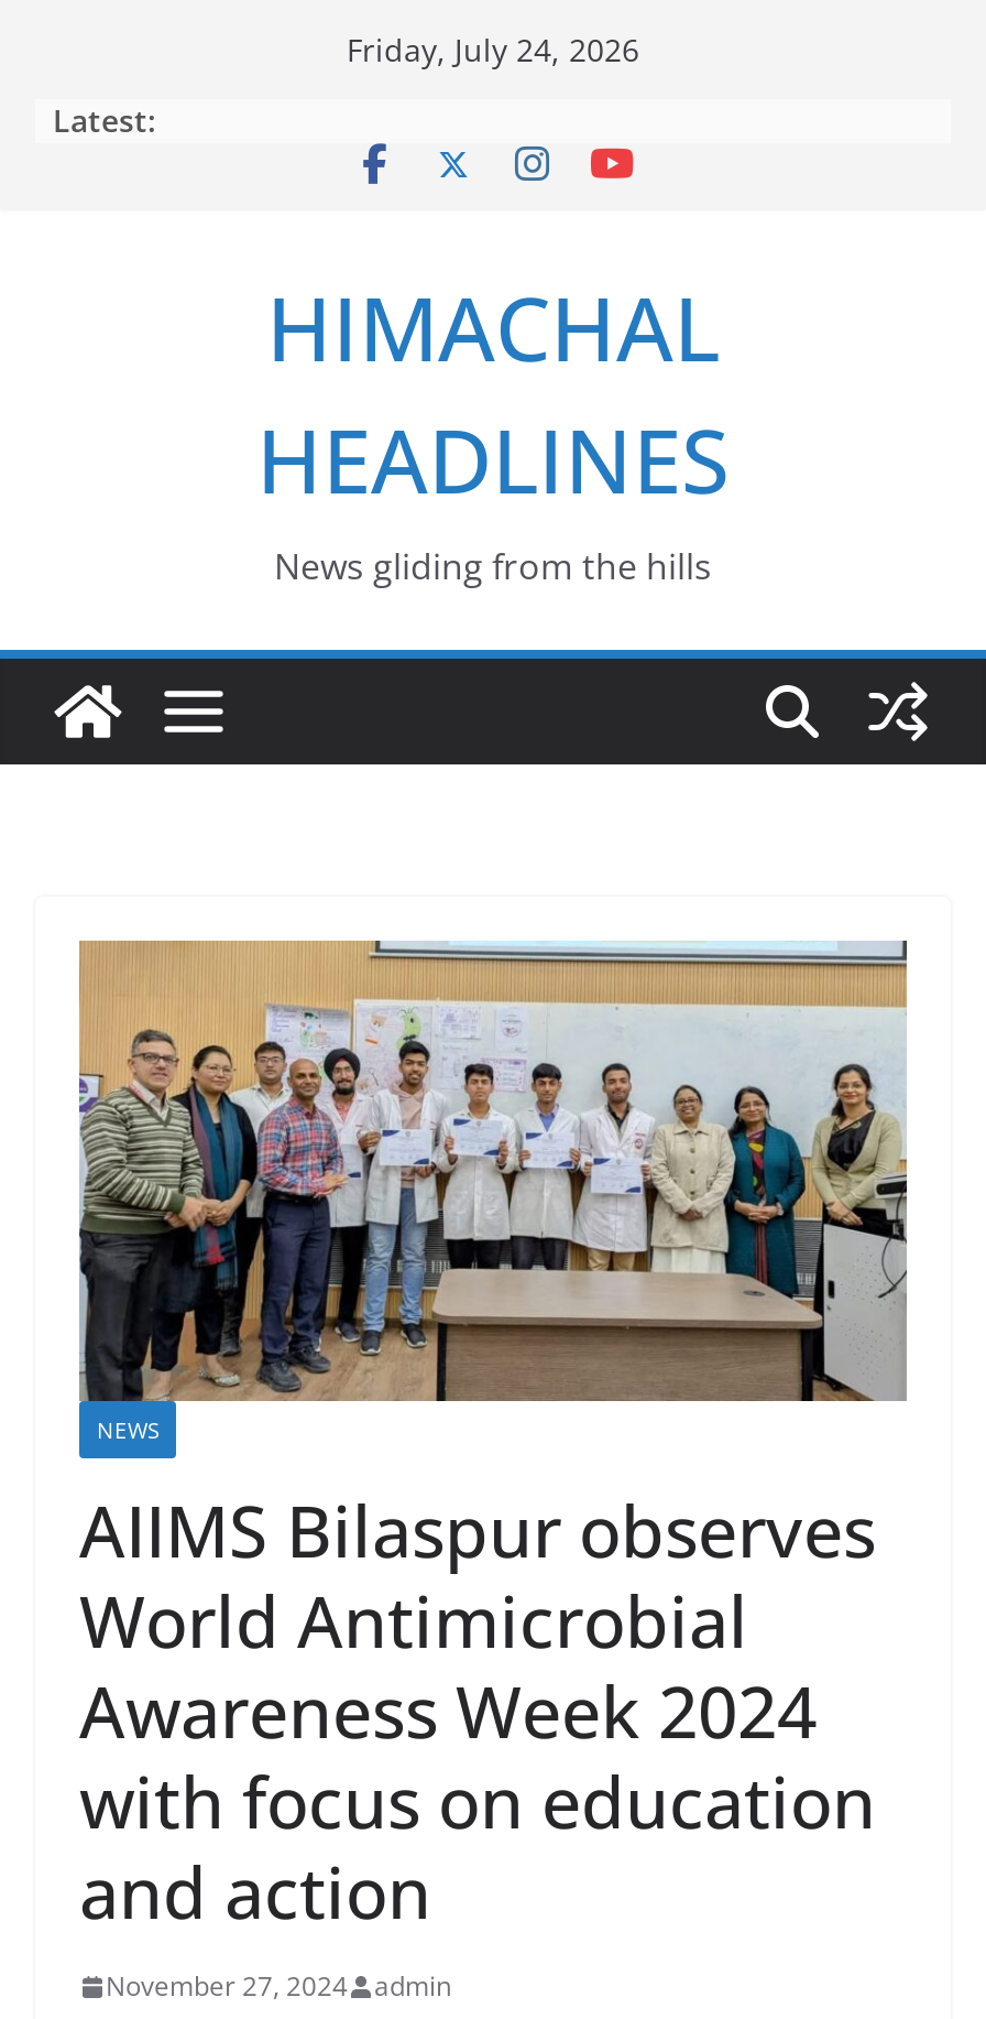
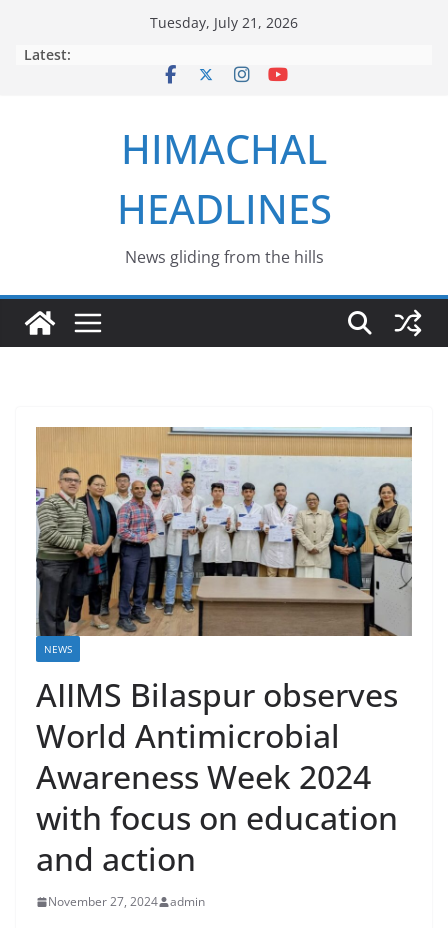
- Friday, July 24, 2026
+ Tuesday, July 21, 2026
